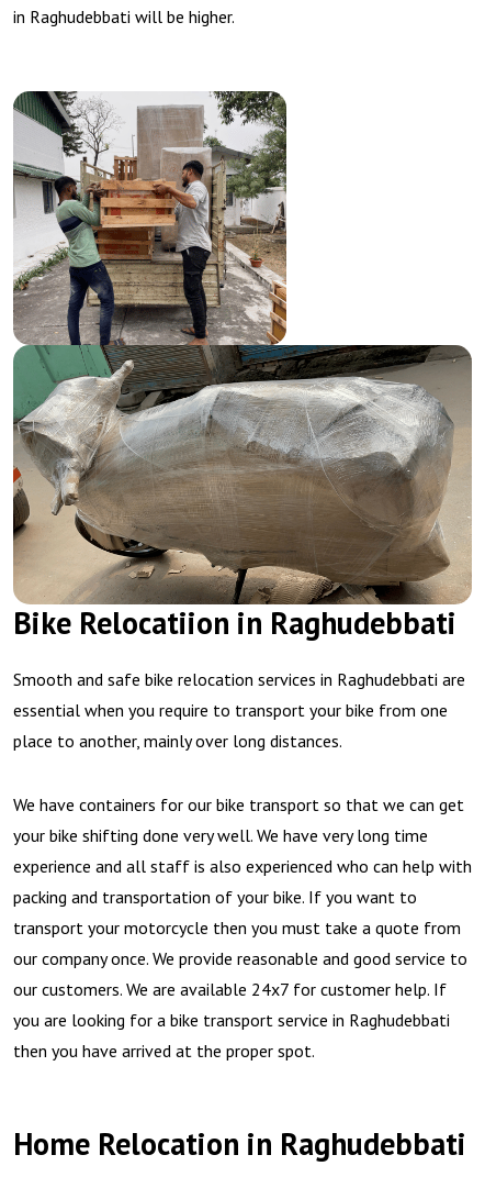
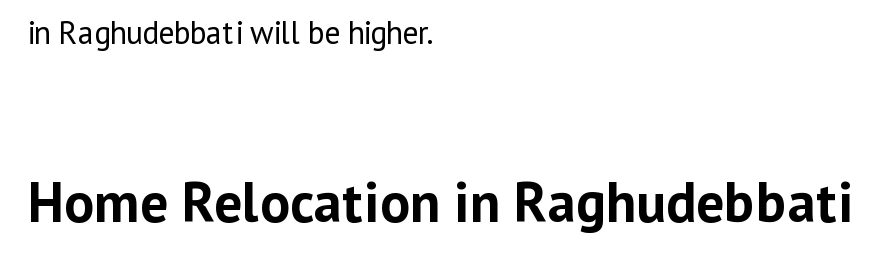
- [image]
- Bike Relocatiion in Raghudebbati
- Smooth and safe bike relocation services in Raghudebbati are
- essential when you require to transport your bike from one
- place to another, mainly over long distances.
- We have containers for our bike transport so that we can get
- your bike shifting done very well. We have very long time
- experience and all staff is also experienced who can help with
- packing and transportation of your bike. If you want to
- transport your motorcycle then you must take a quote from
- our company once. We provide reasonable and good service to
- our customers. We are available 24x7 for customer help. If
- you are looking for a bike transport service in Raghudebbati
- then you have arrived at the proper spot.
